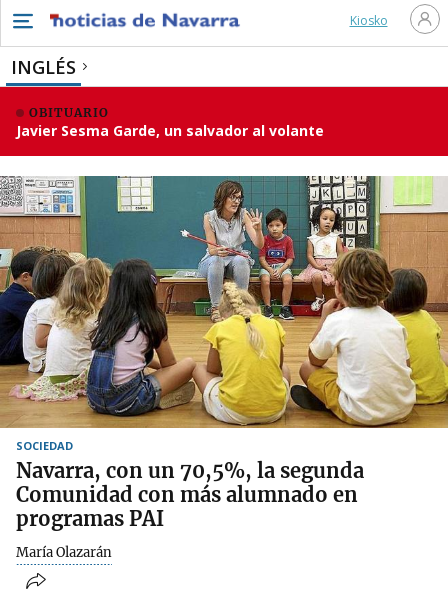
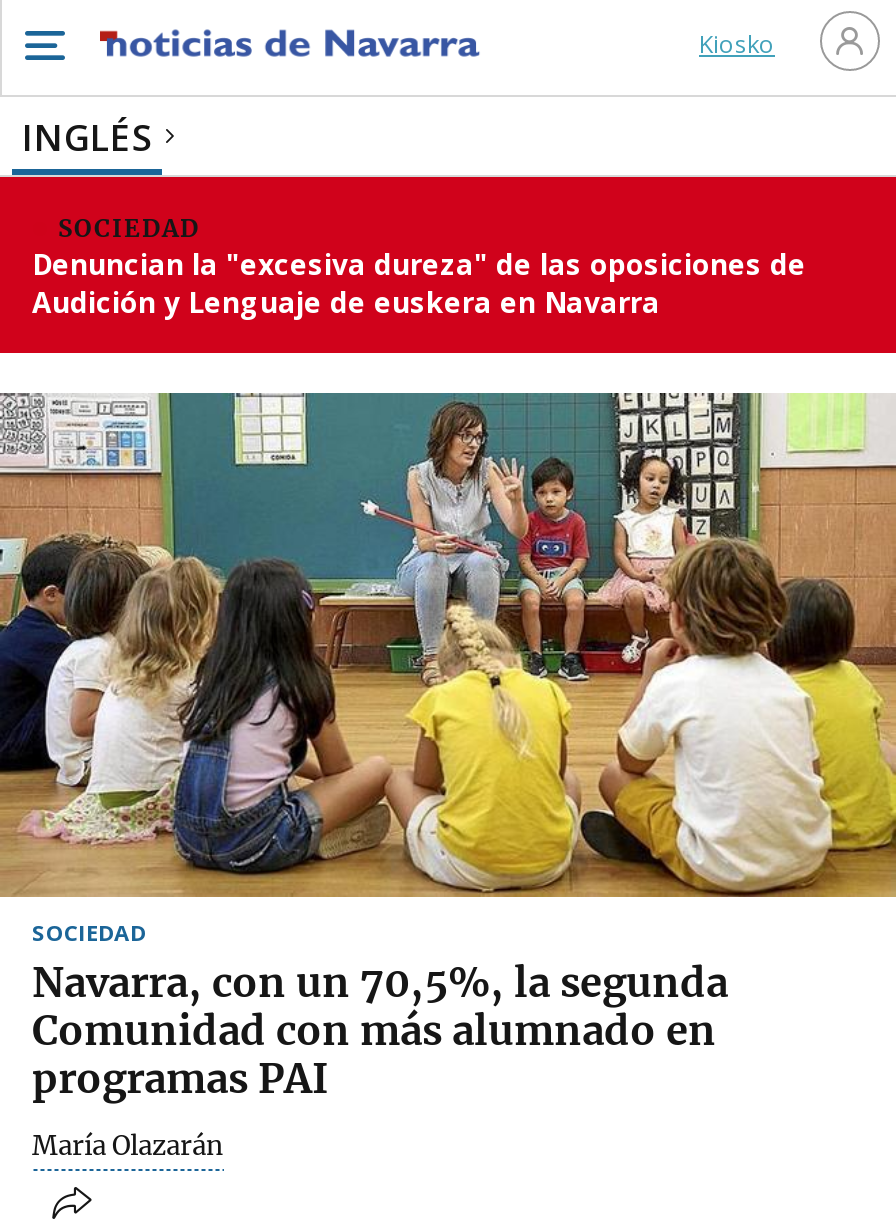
- OBITUARIO
- Javier Sesma Garde, un salvador al volante
+ SOCIEDAD
+ Denuncian la "excesiva dureza" de las oposiciones de
+ Audición y Lenguaje de euskera en Navarra
